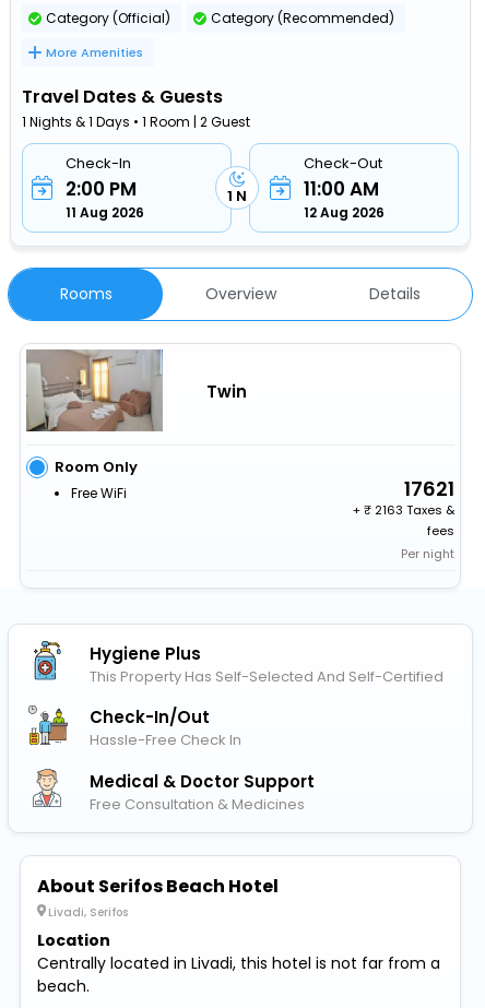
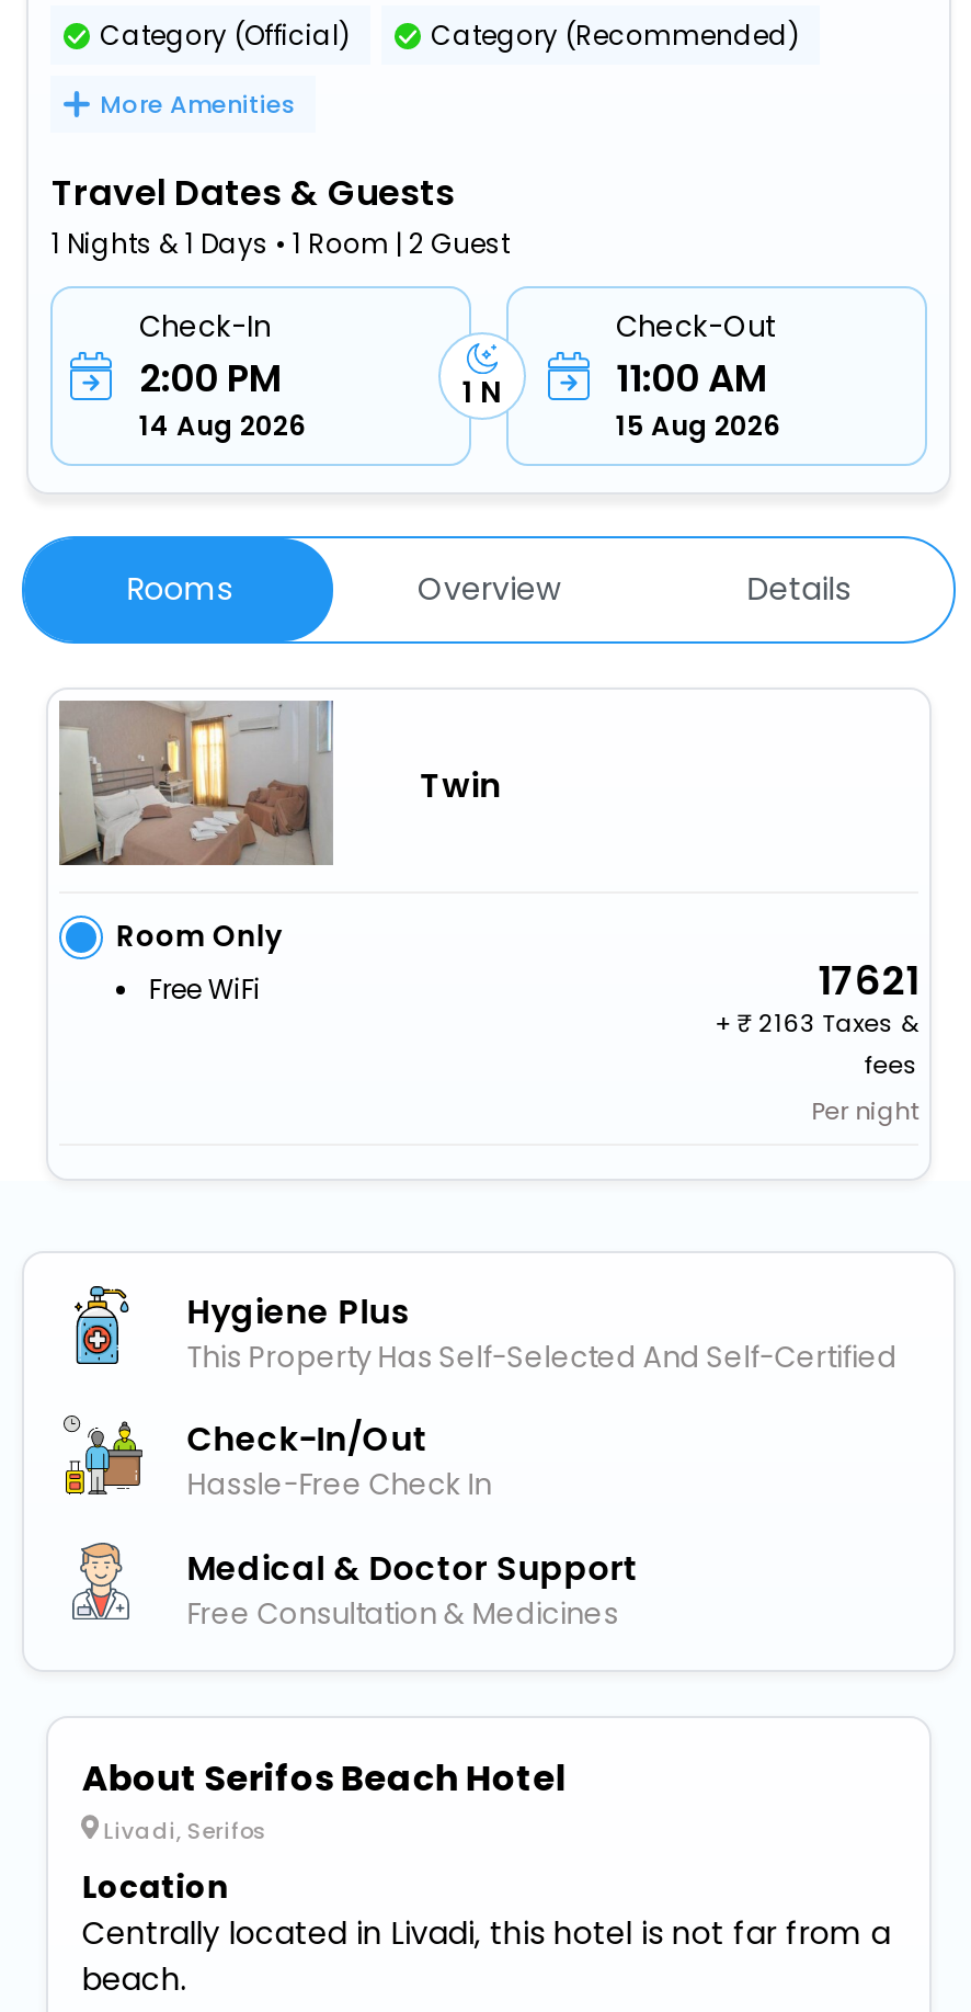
- 11 Aug 2026
+ 14 Aug 2026

- 12 Aug 2026
+ 15 Aug 2026
